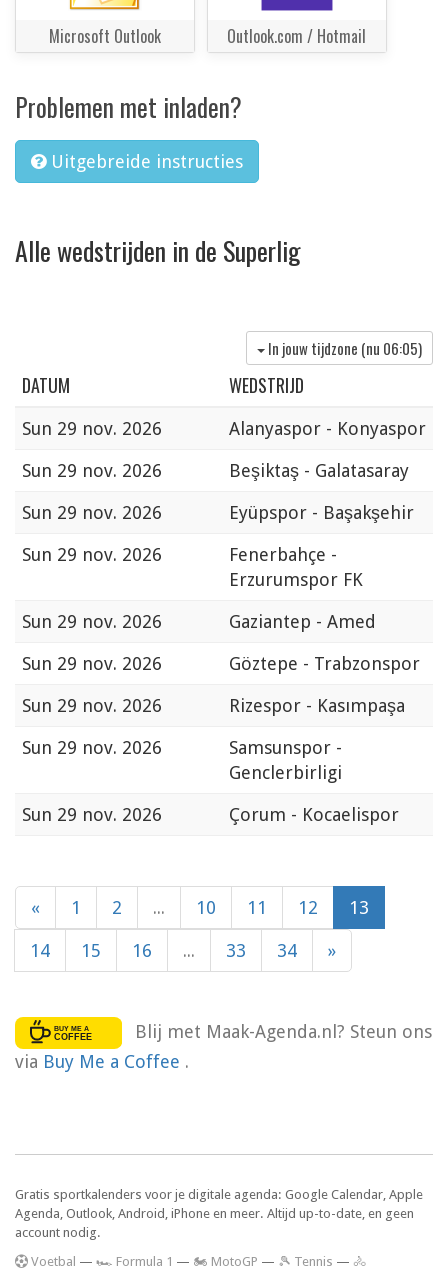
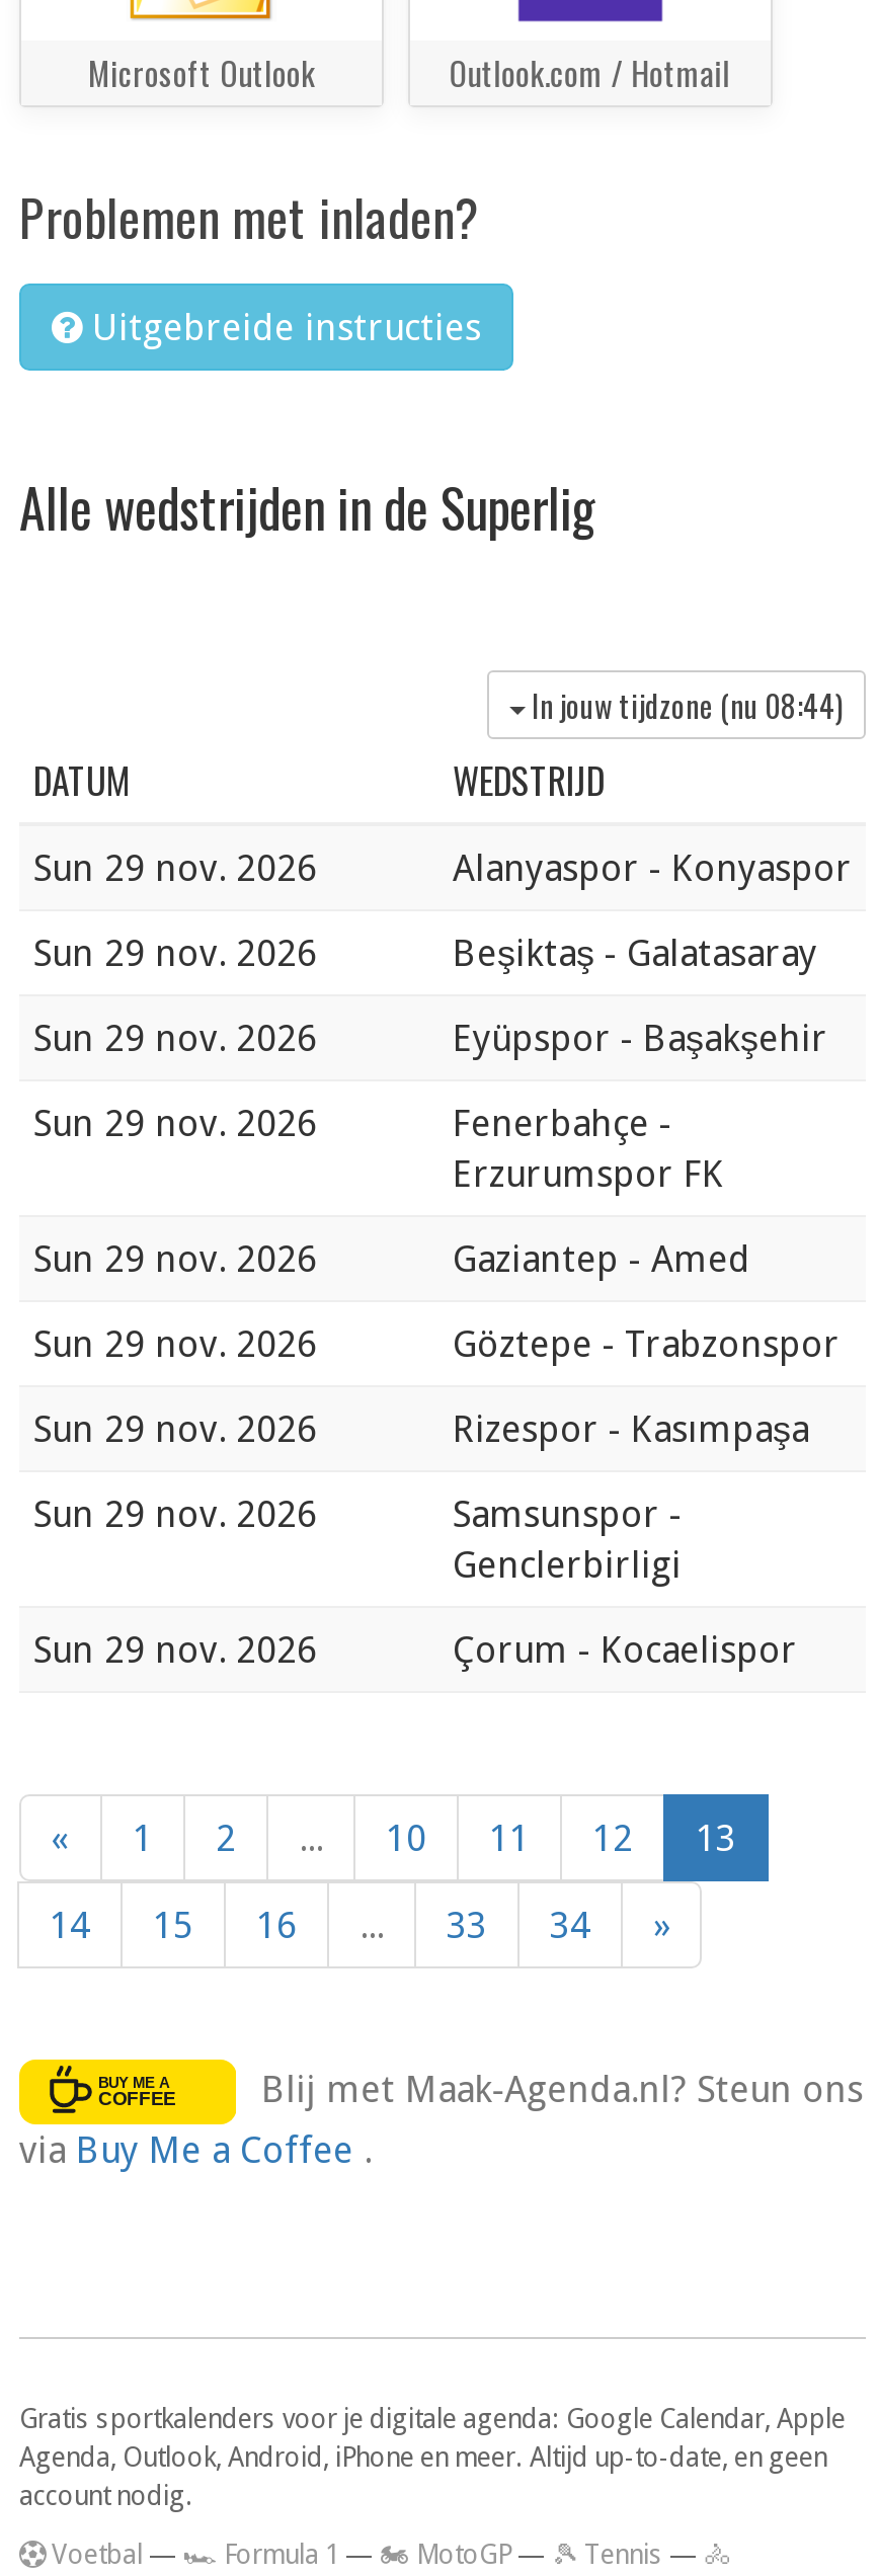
- In jouw tijdzone (nu 06:05)
+ In jouw tijdzone (nu 08:44)
